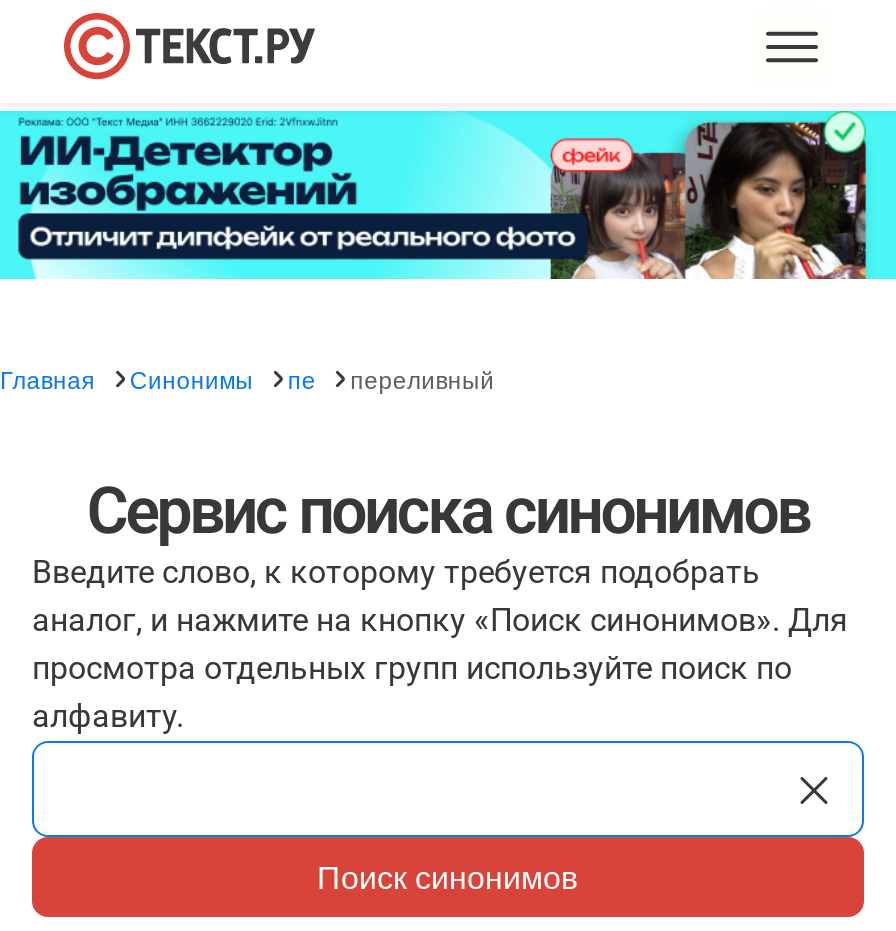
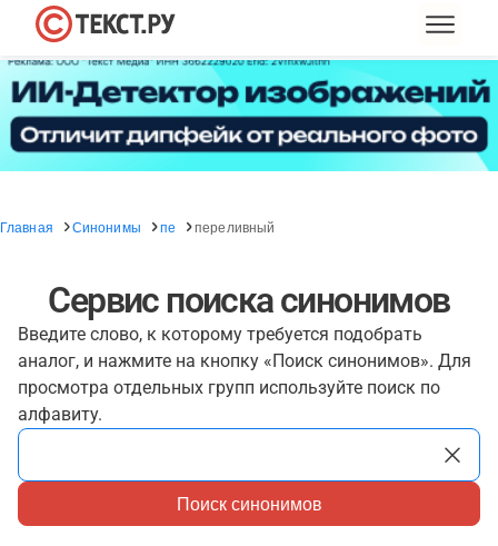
- [image]
+ [image]
